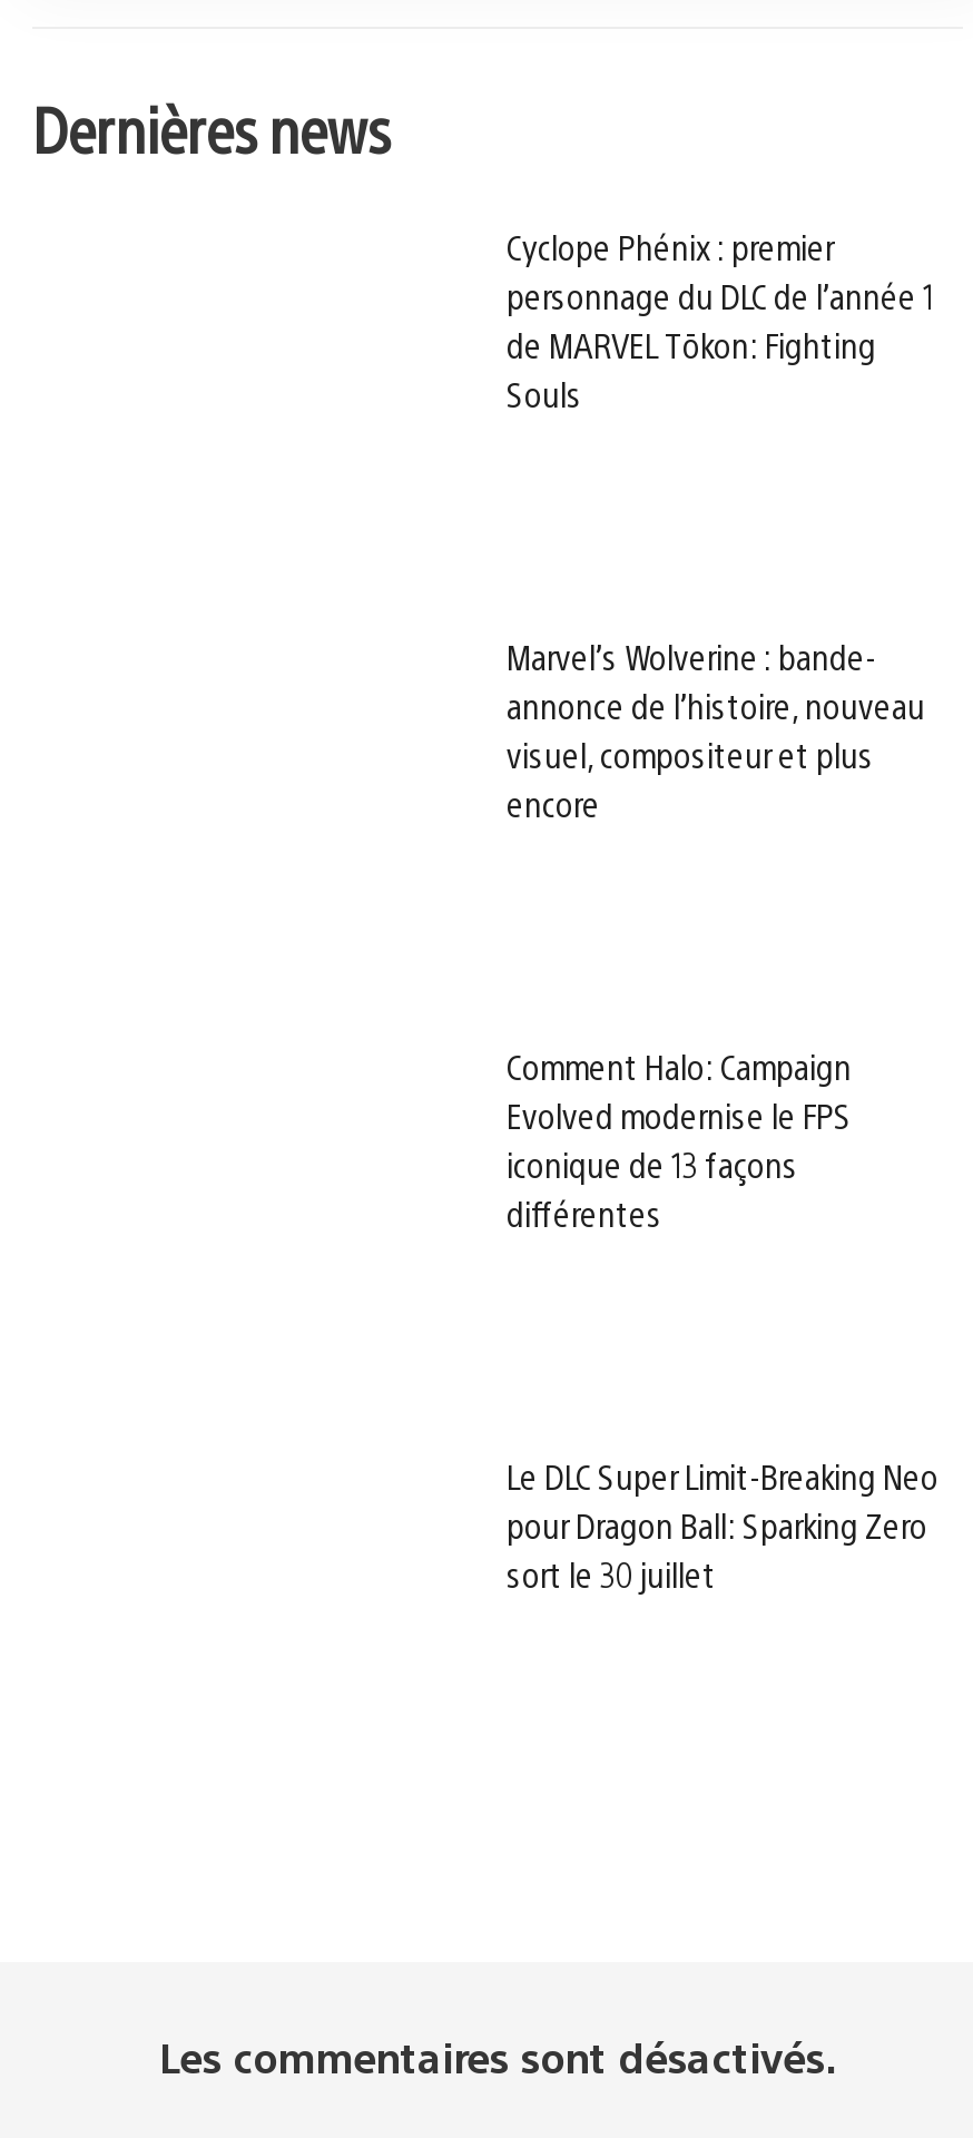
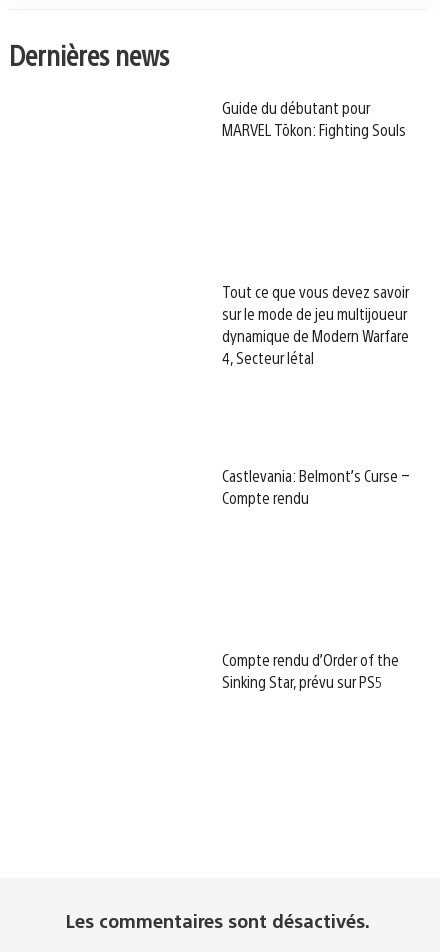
- Cyclope Phénix : premier
- personnage du DLC de l’année 1
- de MARVEL Tōkon: Fighting
- Souls
+ Guide du débutant pour
+ MARVEL Tōkon: Fighting Souls

- Marvel’s Wolverine : bande-
- annonce de l’histoire, nouveau
- visuel, compositeur et plus
- encore
+ Tout ce que vous devez savoir
+ sur le mode de jeu multijoueur
+ dynamique de Modern Warfare
+ 4, Secteur létal

- Comment Halo: Campaign
- Evolved modernise le FPS
- iconique de 13 façons
- différentes
+ Castlevania: Belmont’s Curse –
+ Compte rendu

- Le DLC Super Limit-Breaking Neo
- pour Dragon Ball: Sparking Zero
- sort le 30 juillet
+ Compte rendu d’Order of the
+ Sinking Star, prévu sur PS5
